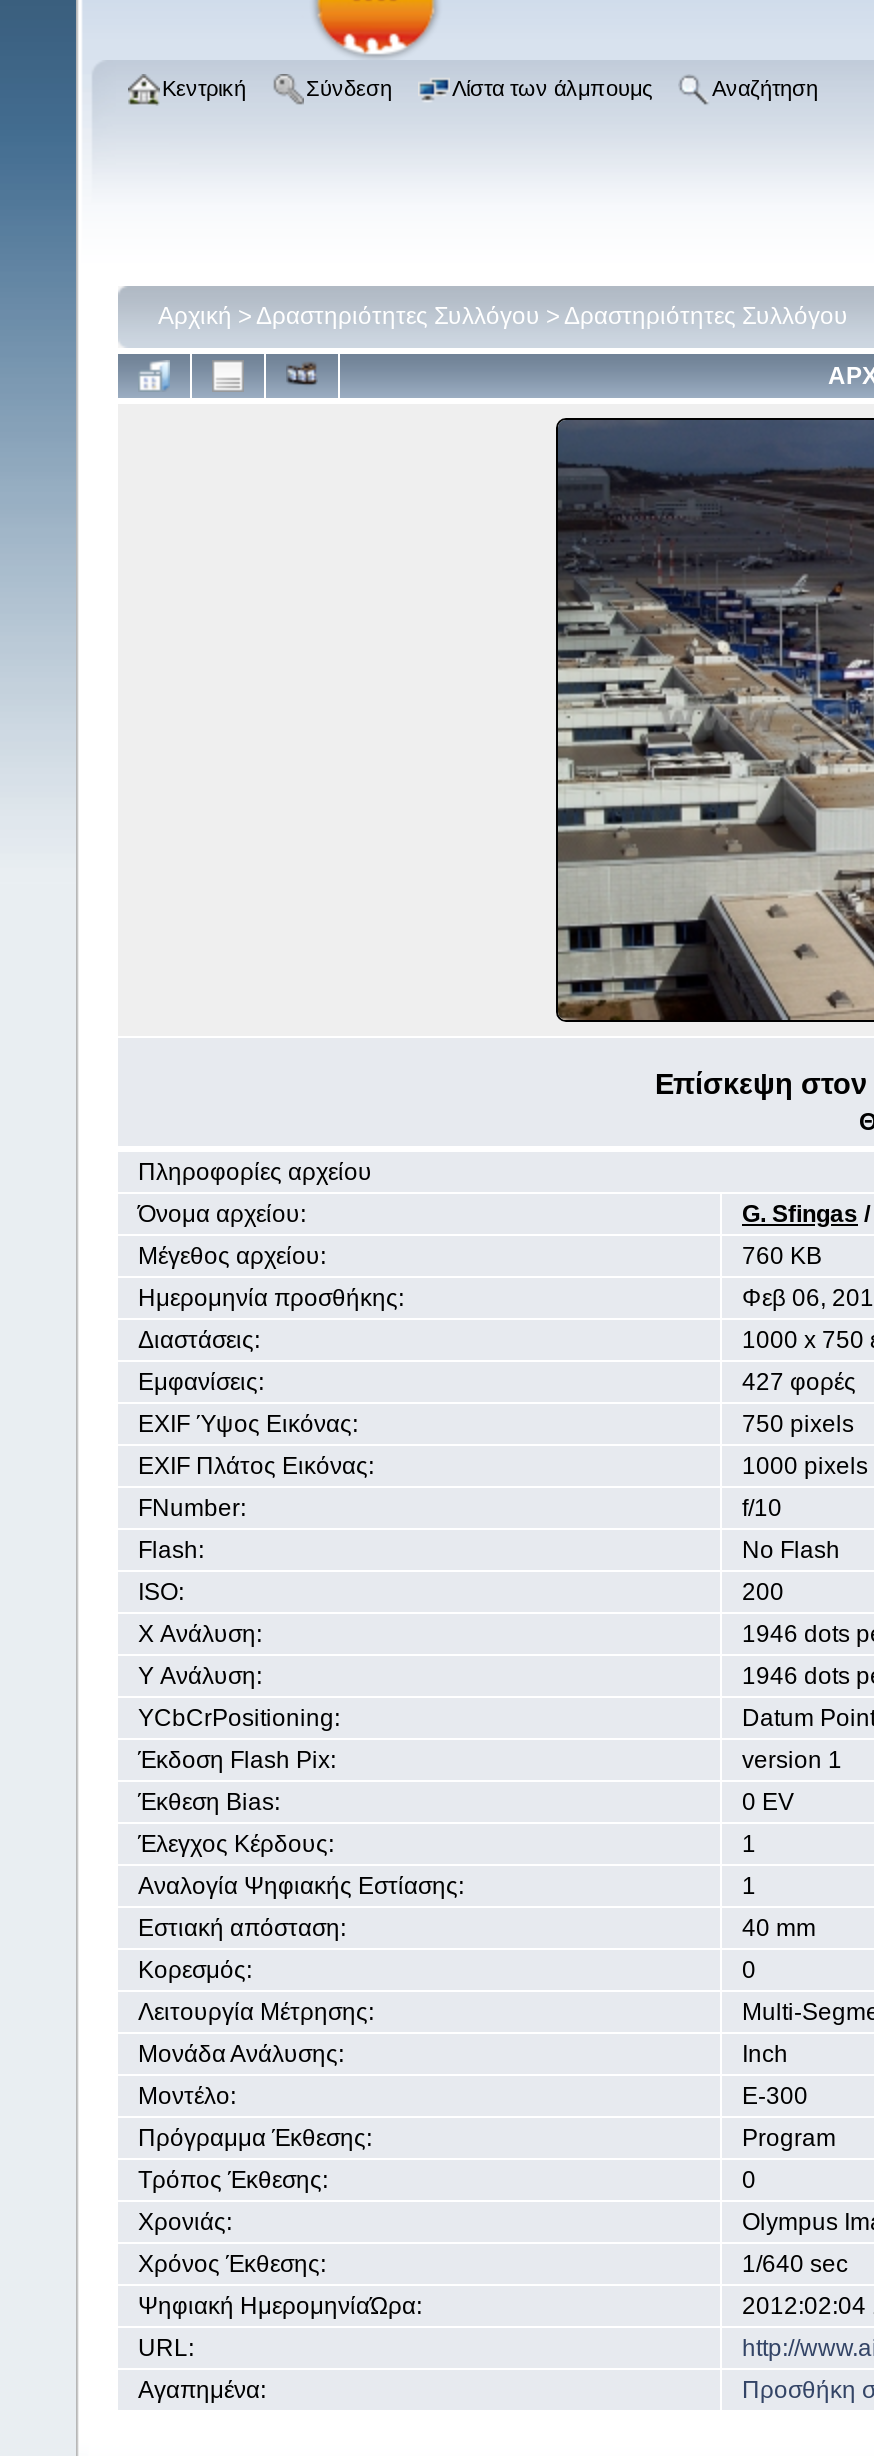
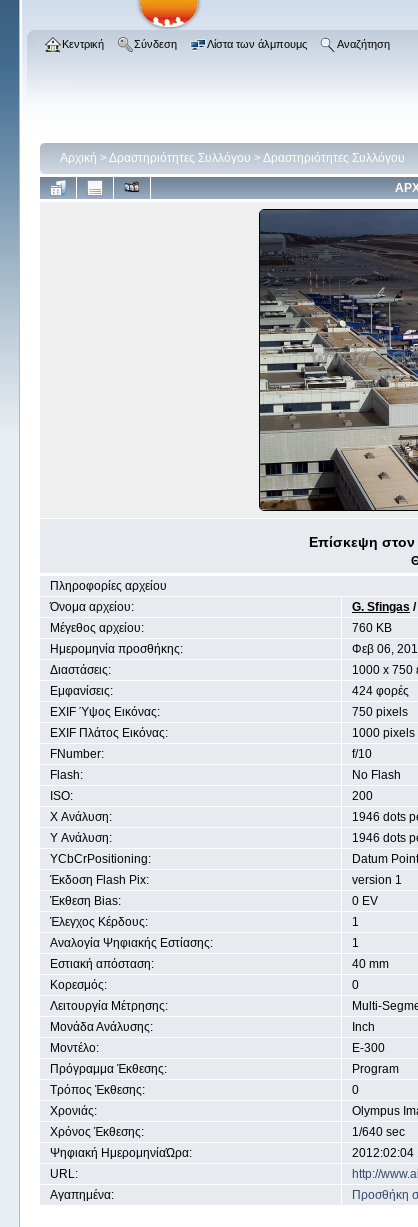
- 427 φορές
+ 424 φορές
